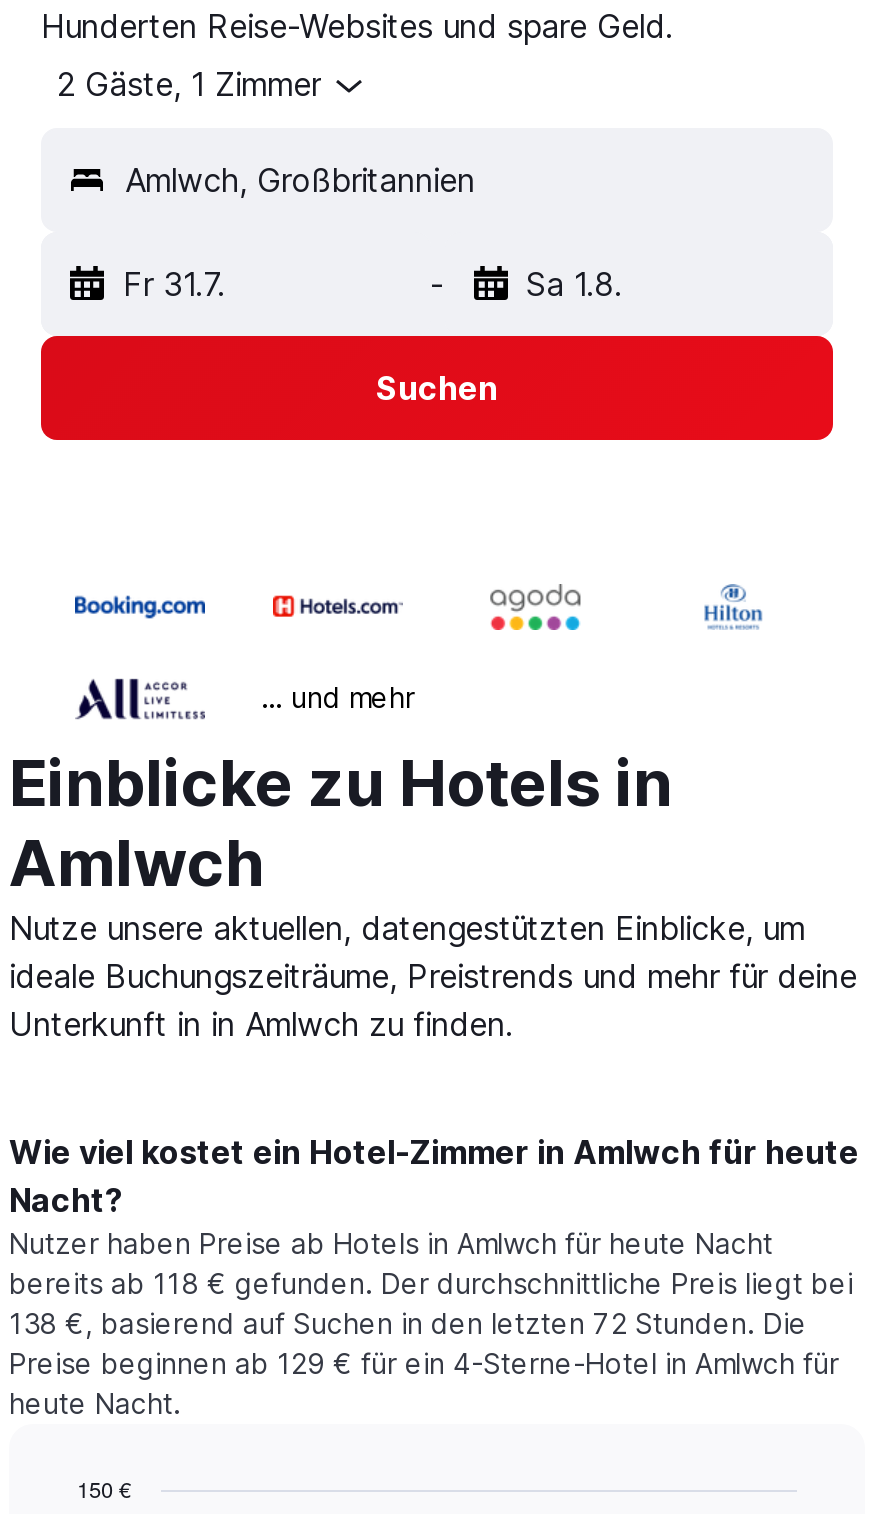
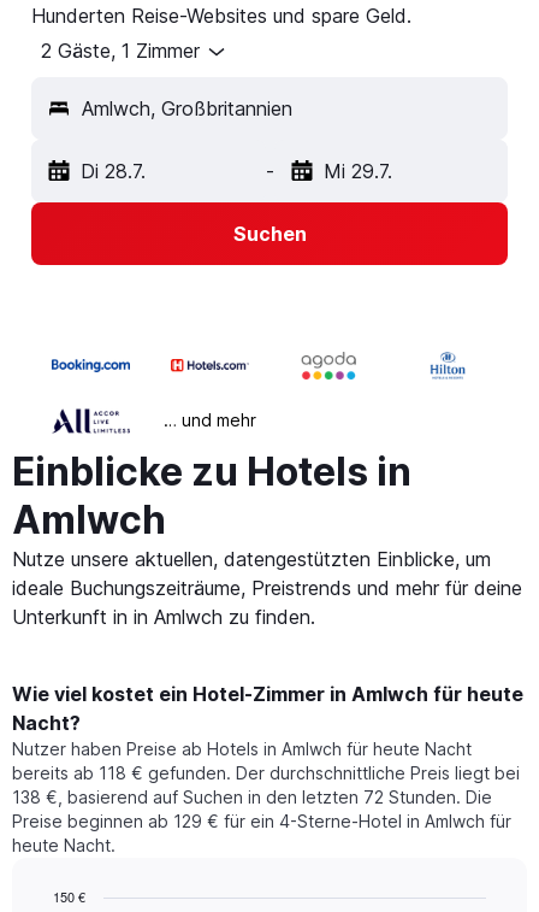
- Fr 31.7.
+ Di 28.7.

- Sa 1.8.
+ Mi 29.7.
